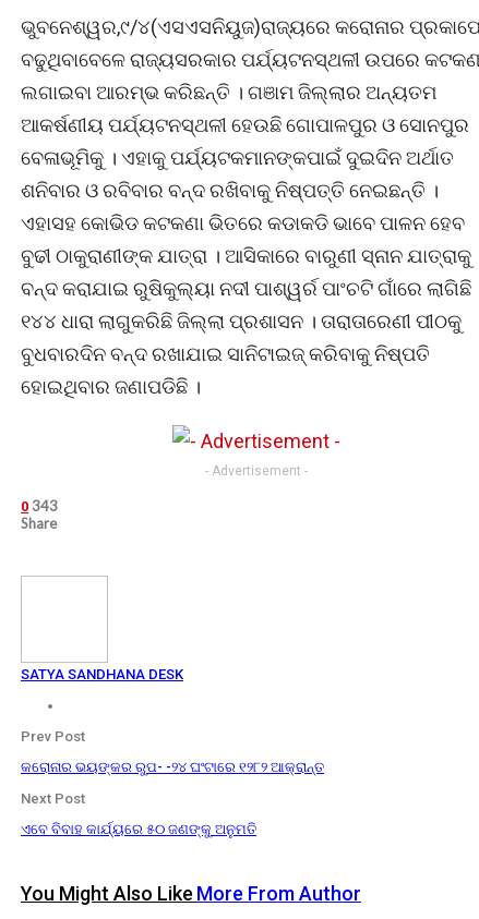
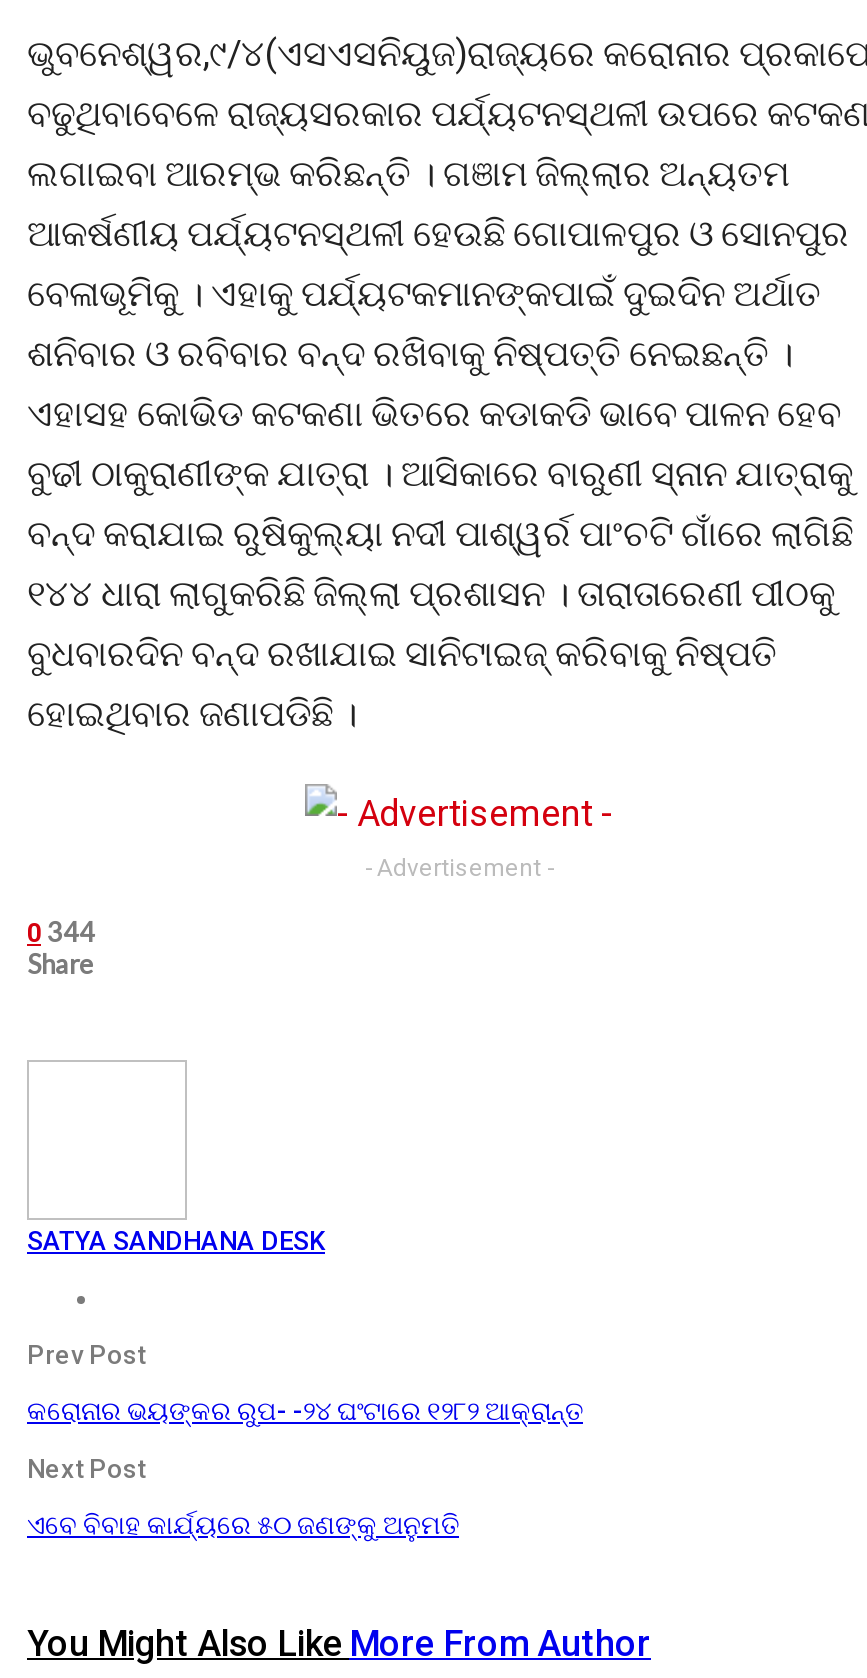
- 0 343
+ 0 344
